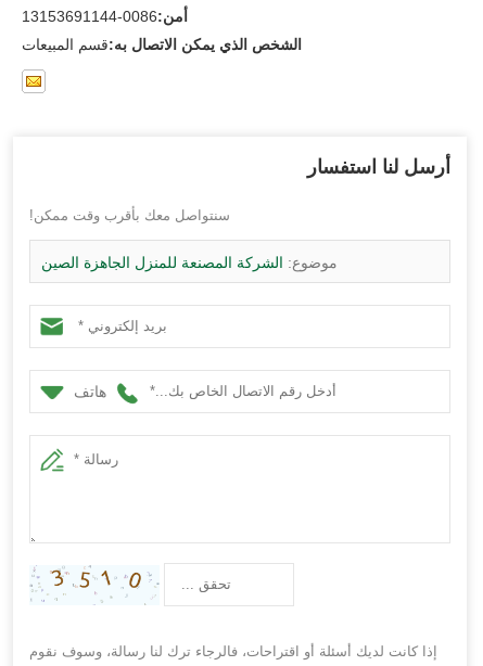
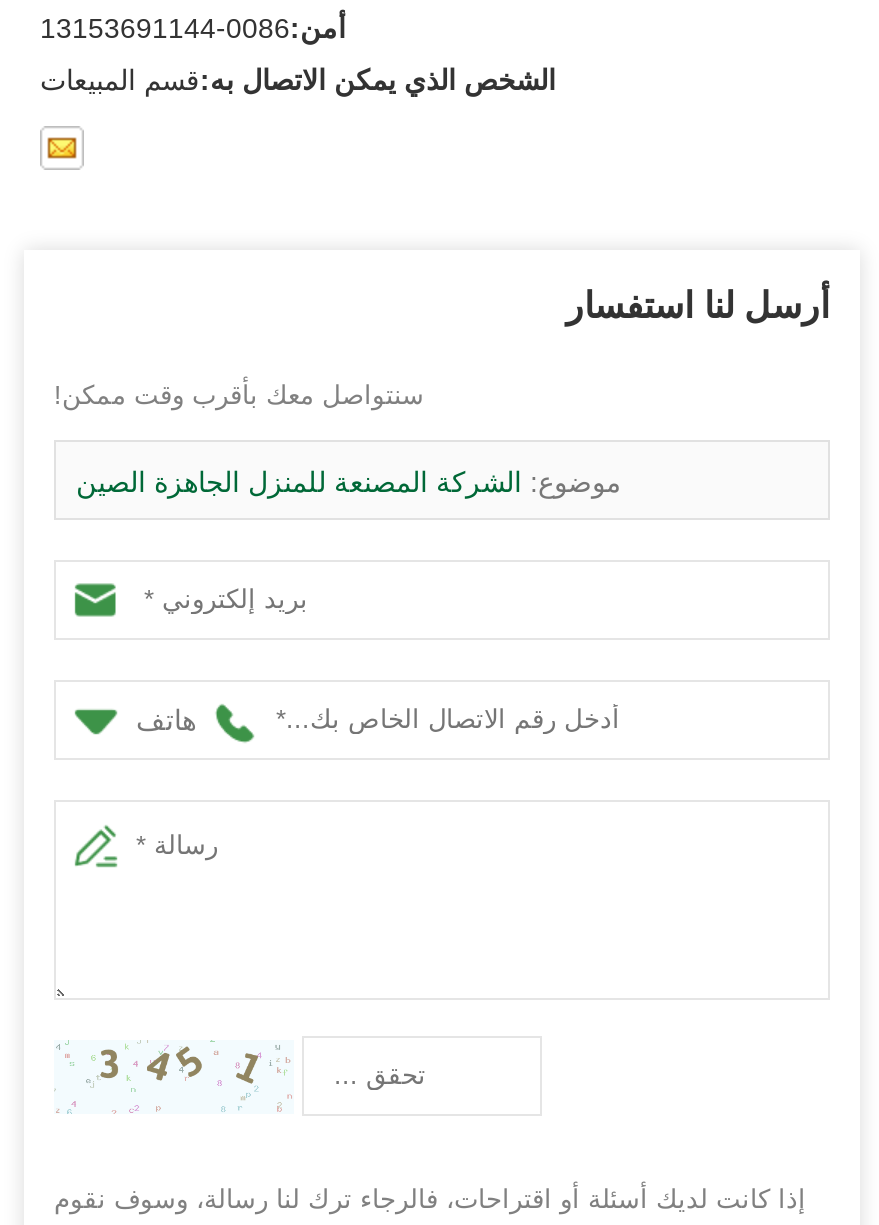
- [image]
+ [image]
